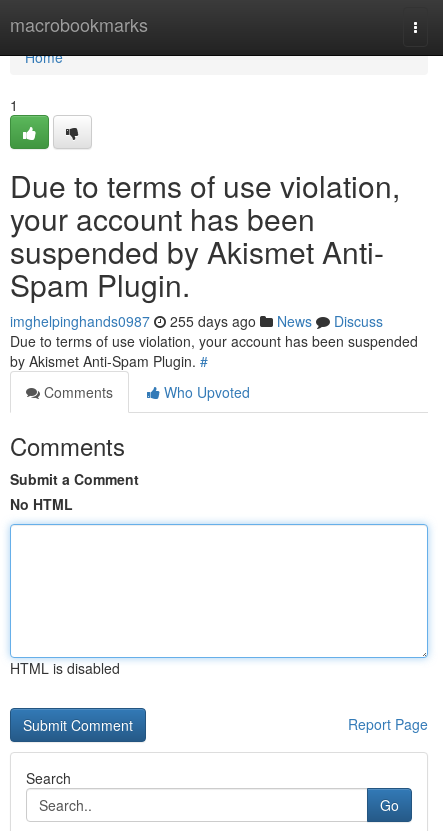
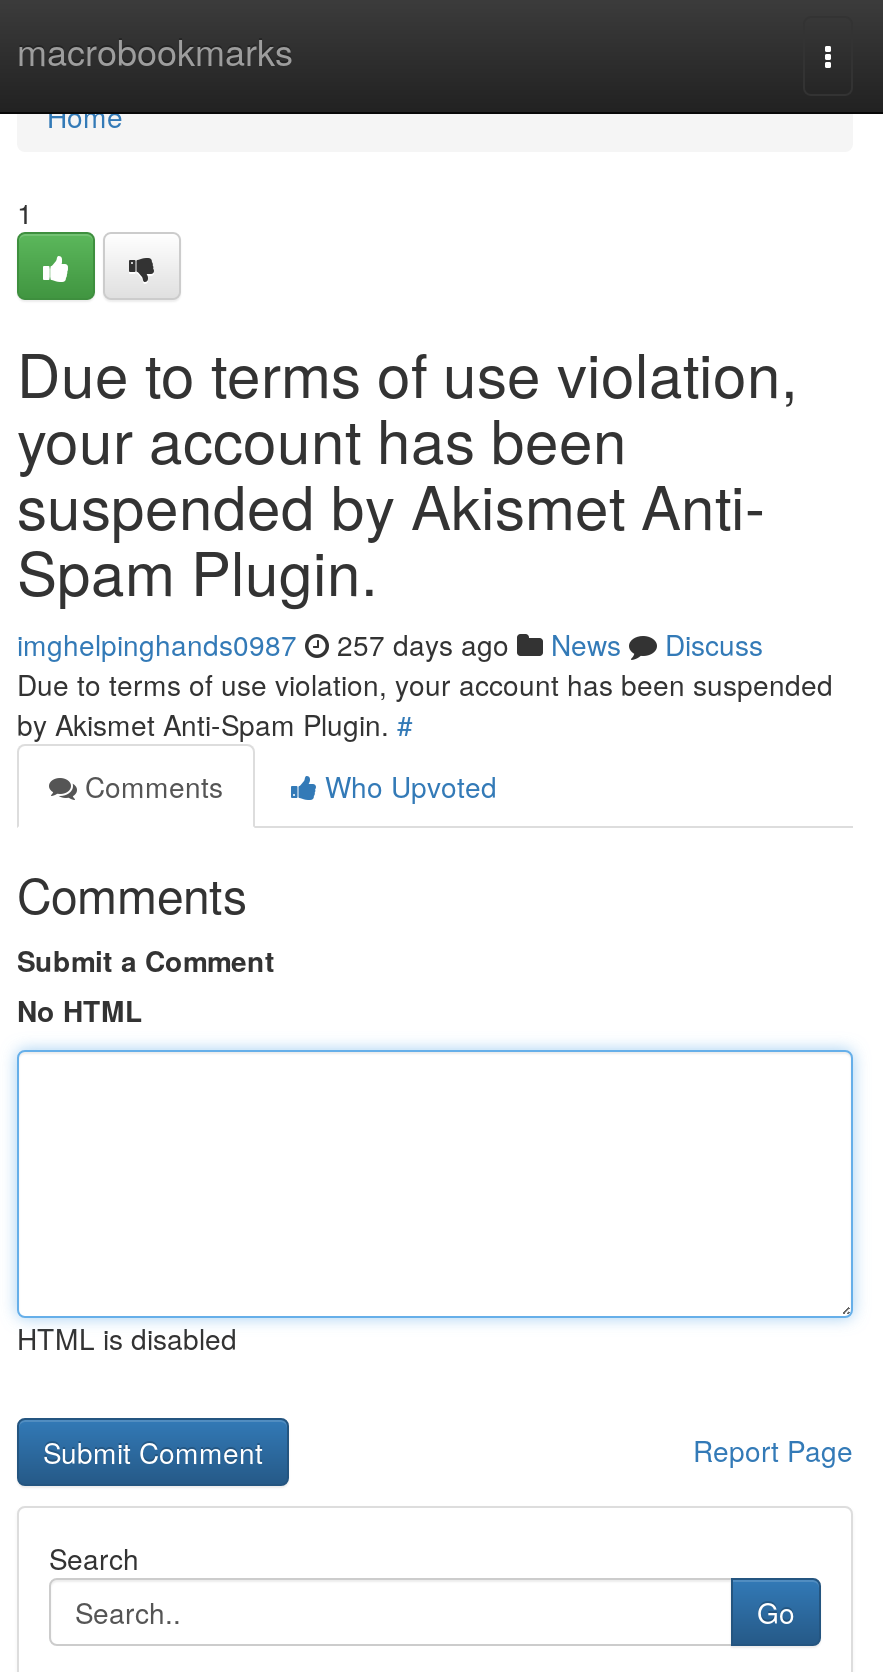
- imghelpinghands0987 255 days ago News Discuss
+ imghelpinghands0987 257 days ago News Discuss
